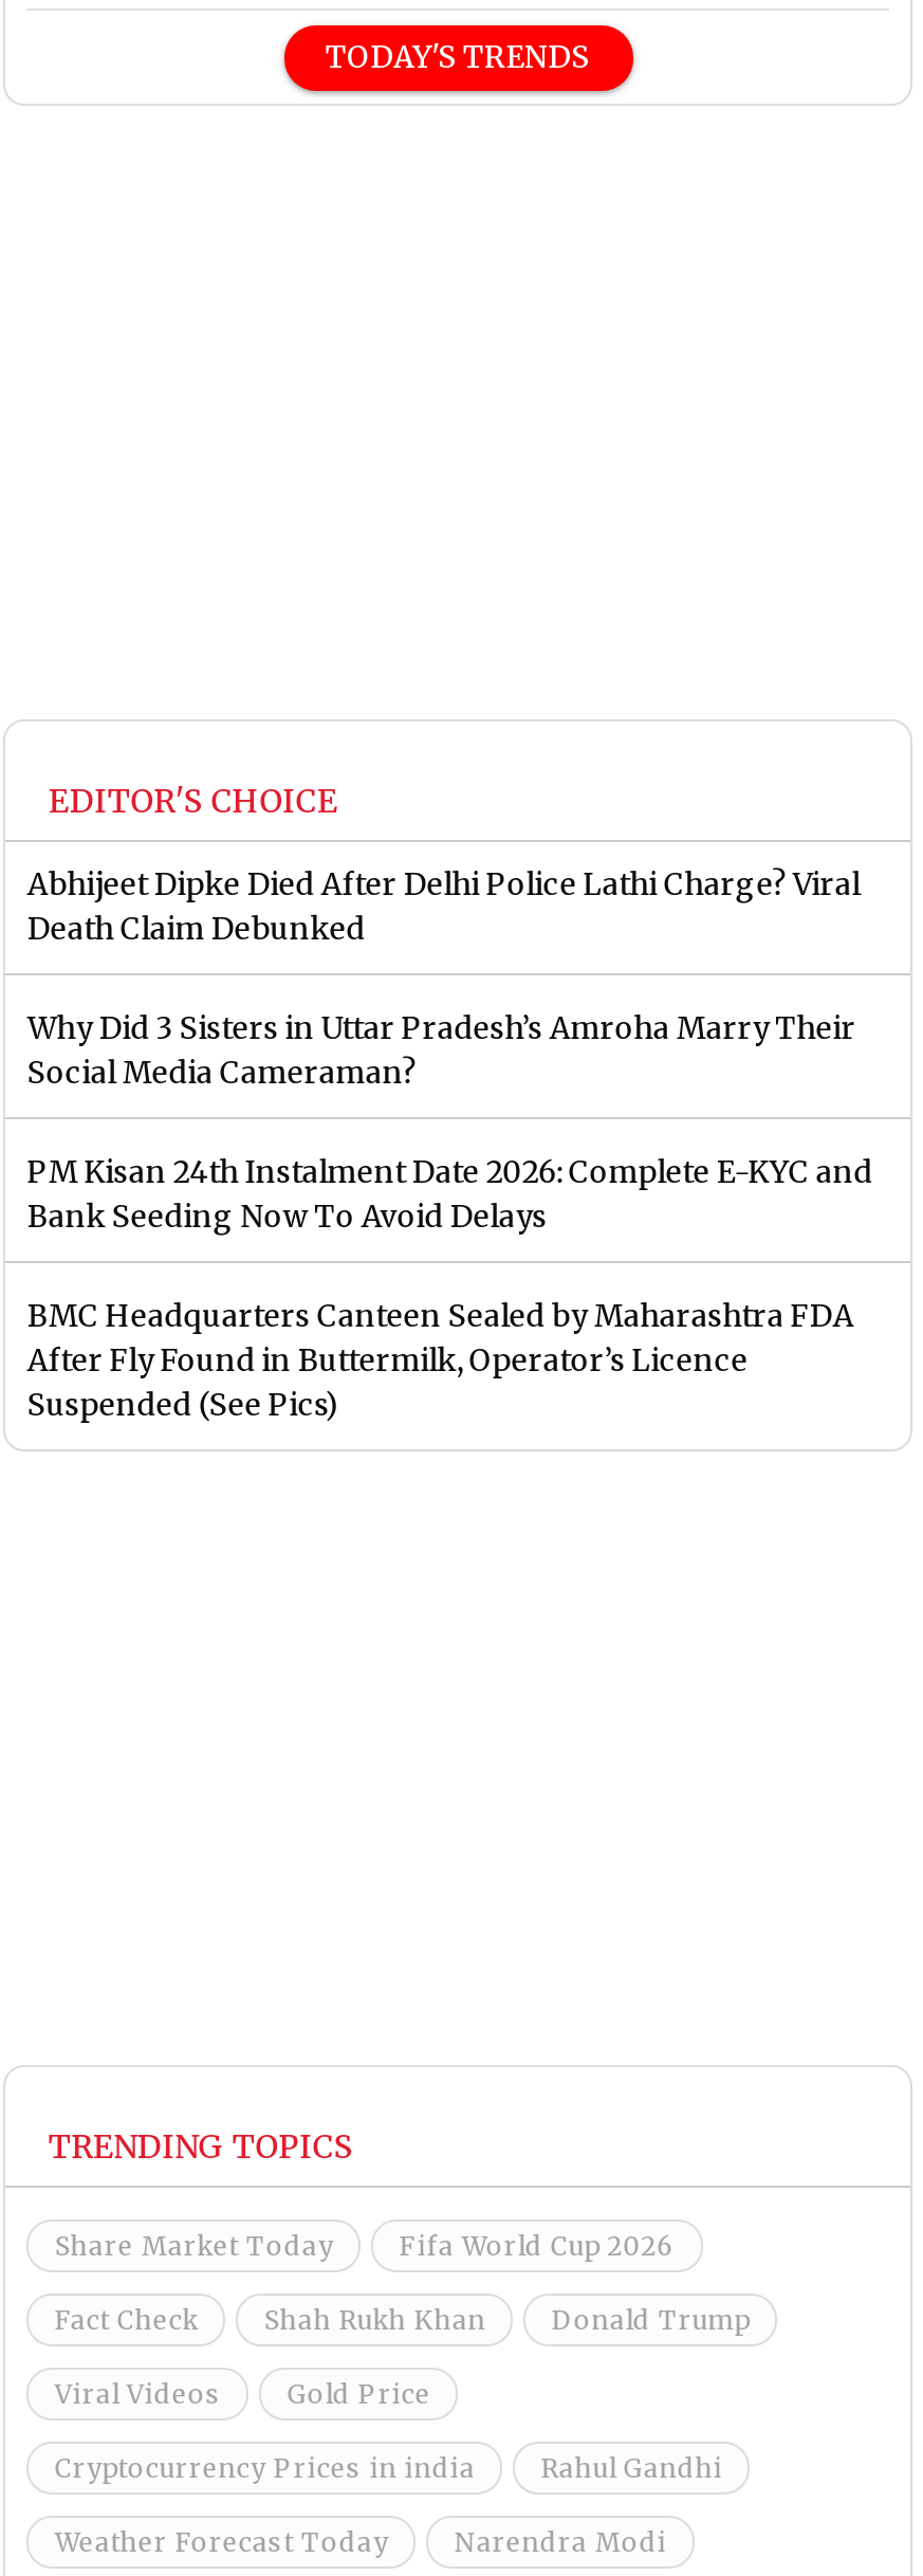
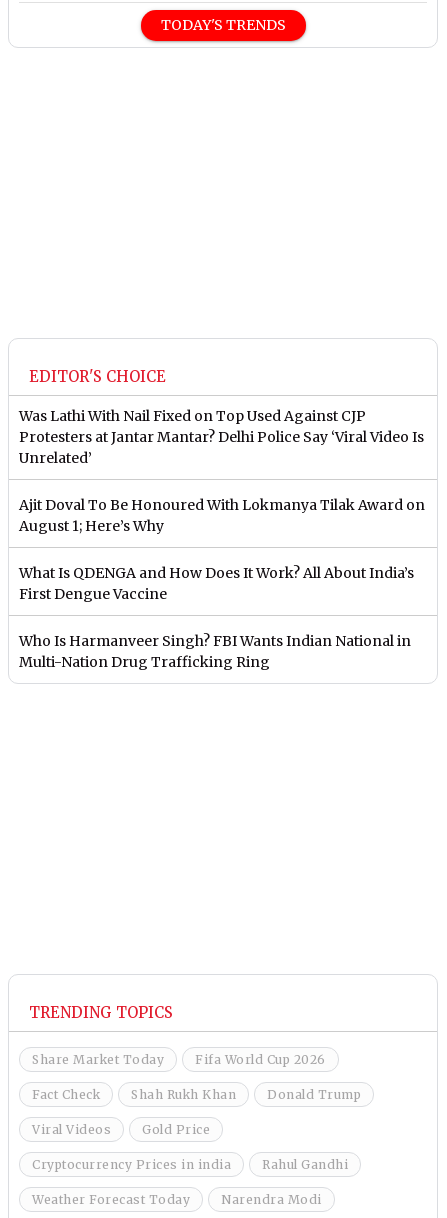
- Abhijeet Dipke Died After Delhi Police Lathi Charge? Viral
- Death Claim Debunked
+ Was Lathi With Nail Fixed on Top Used Against CJP
+ Protesters at Jantar Mantar? Delhi Police Say ‘Viral Video Is
+ Unrelated’

- Why Did 3 Sisters in Uttar Pradesh’s Amroha Marry Their
- Social Media Cameraman?
+ Ajit Doval To Be Honoured With Lokmanya Tilak Award on
+ August 1; Here’s Why

- PM Kisan 24th Instalment Date 2026: Complete E-KYC and
- Bank Seeding Now To Avoid Delays
+ What Is QDENGA and How Does It Work? All About India’s
+ First Dengue Vaccine

- BMC Headquarters Canteen Sealed by Maharashtra FDA
- After Fly Found in Buttermilk, Operator’s Licence
- Suspended (See Pics)
+ Who Is Harmanveer Singh? FBI Wants Indian National in
+ Multi-Nation Drug Trafficking Ring
